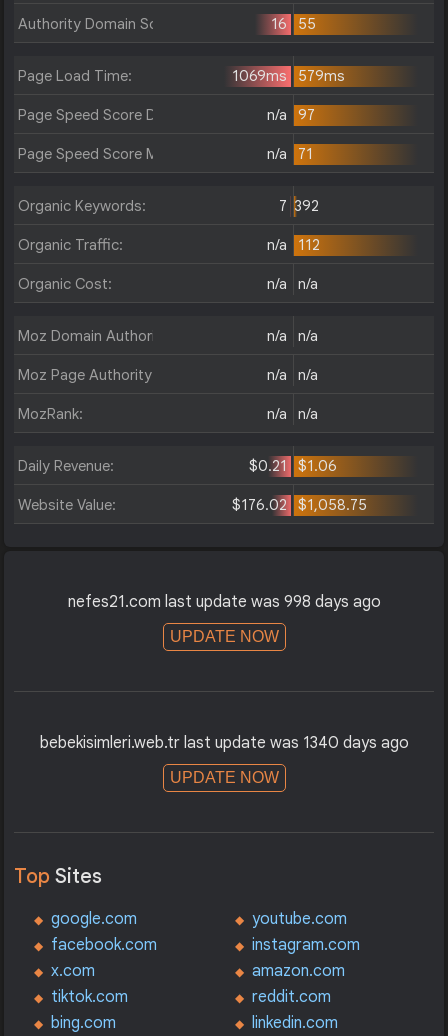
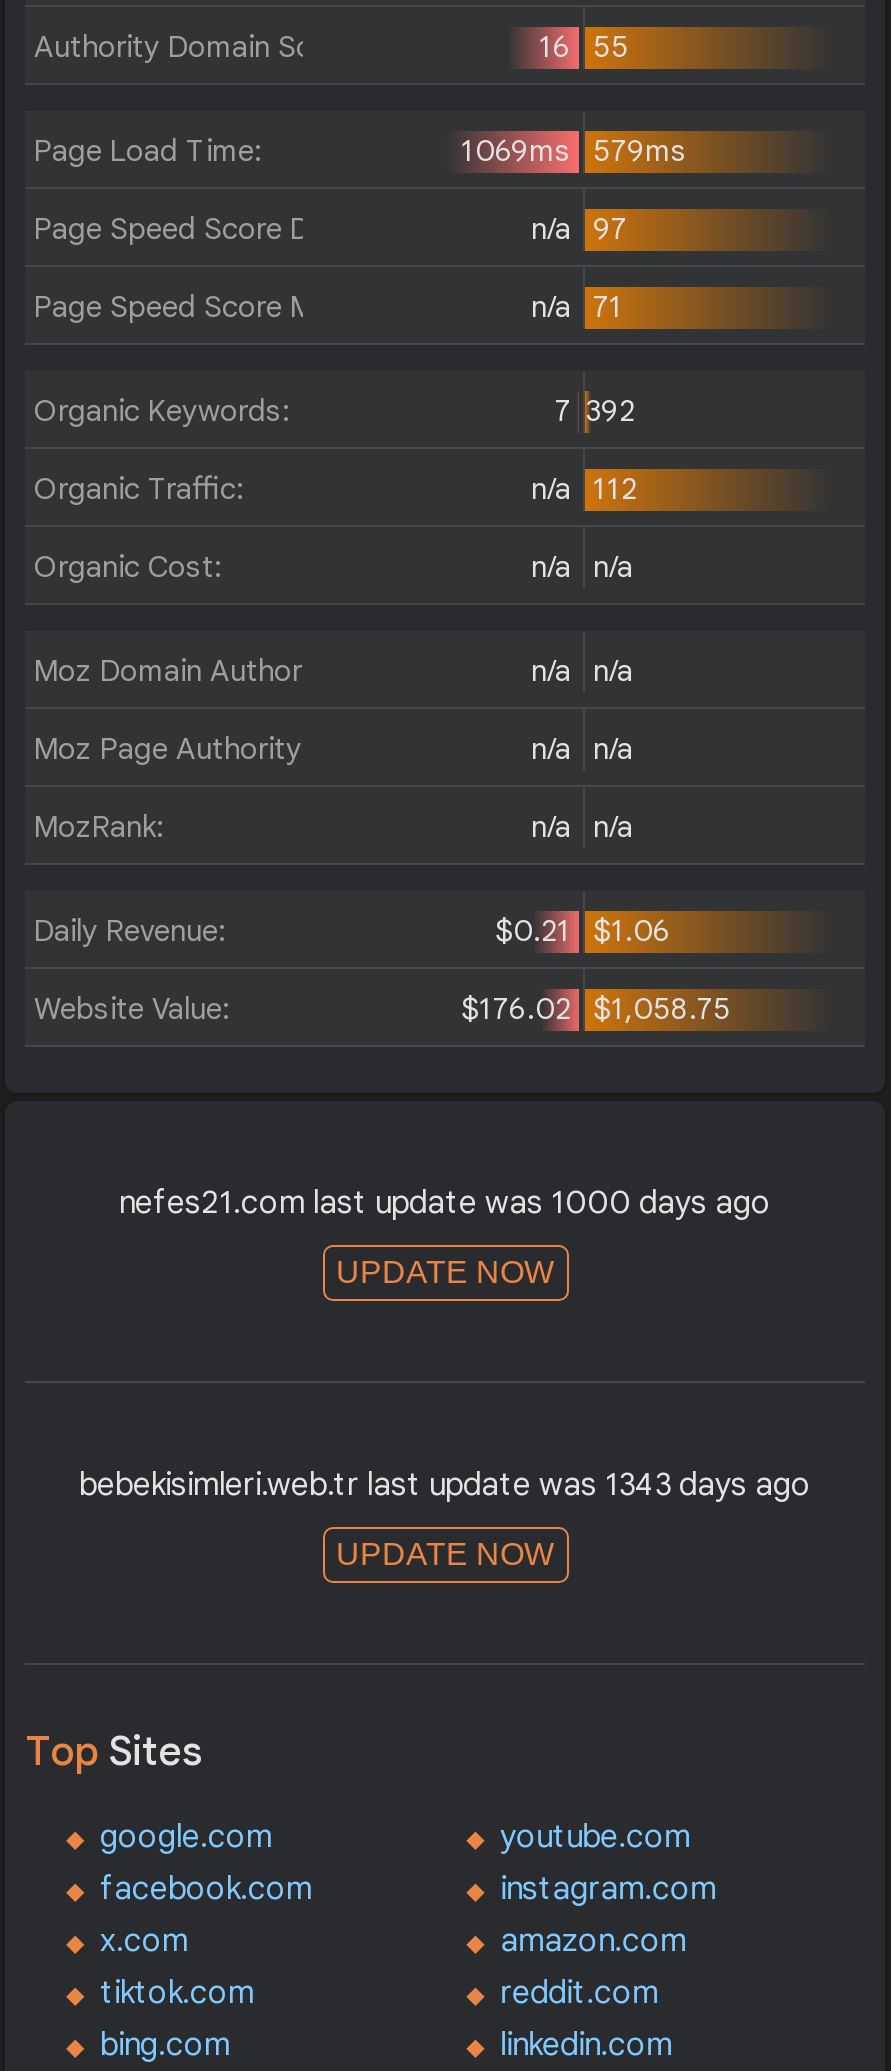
- nefes21.com last update was 998 days ago
+ nefes21.com last update was 1000 days ago

- bebekisimleri.web.tr last update was 1340 days ago
+ bebekisimleri.web.tr last update was 1343 days ago
